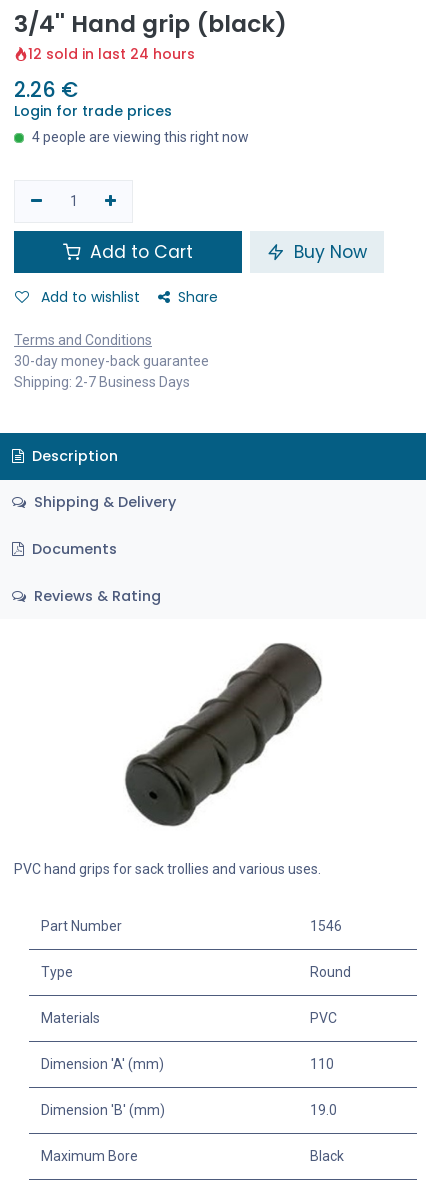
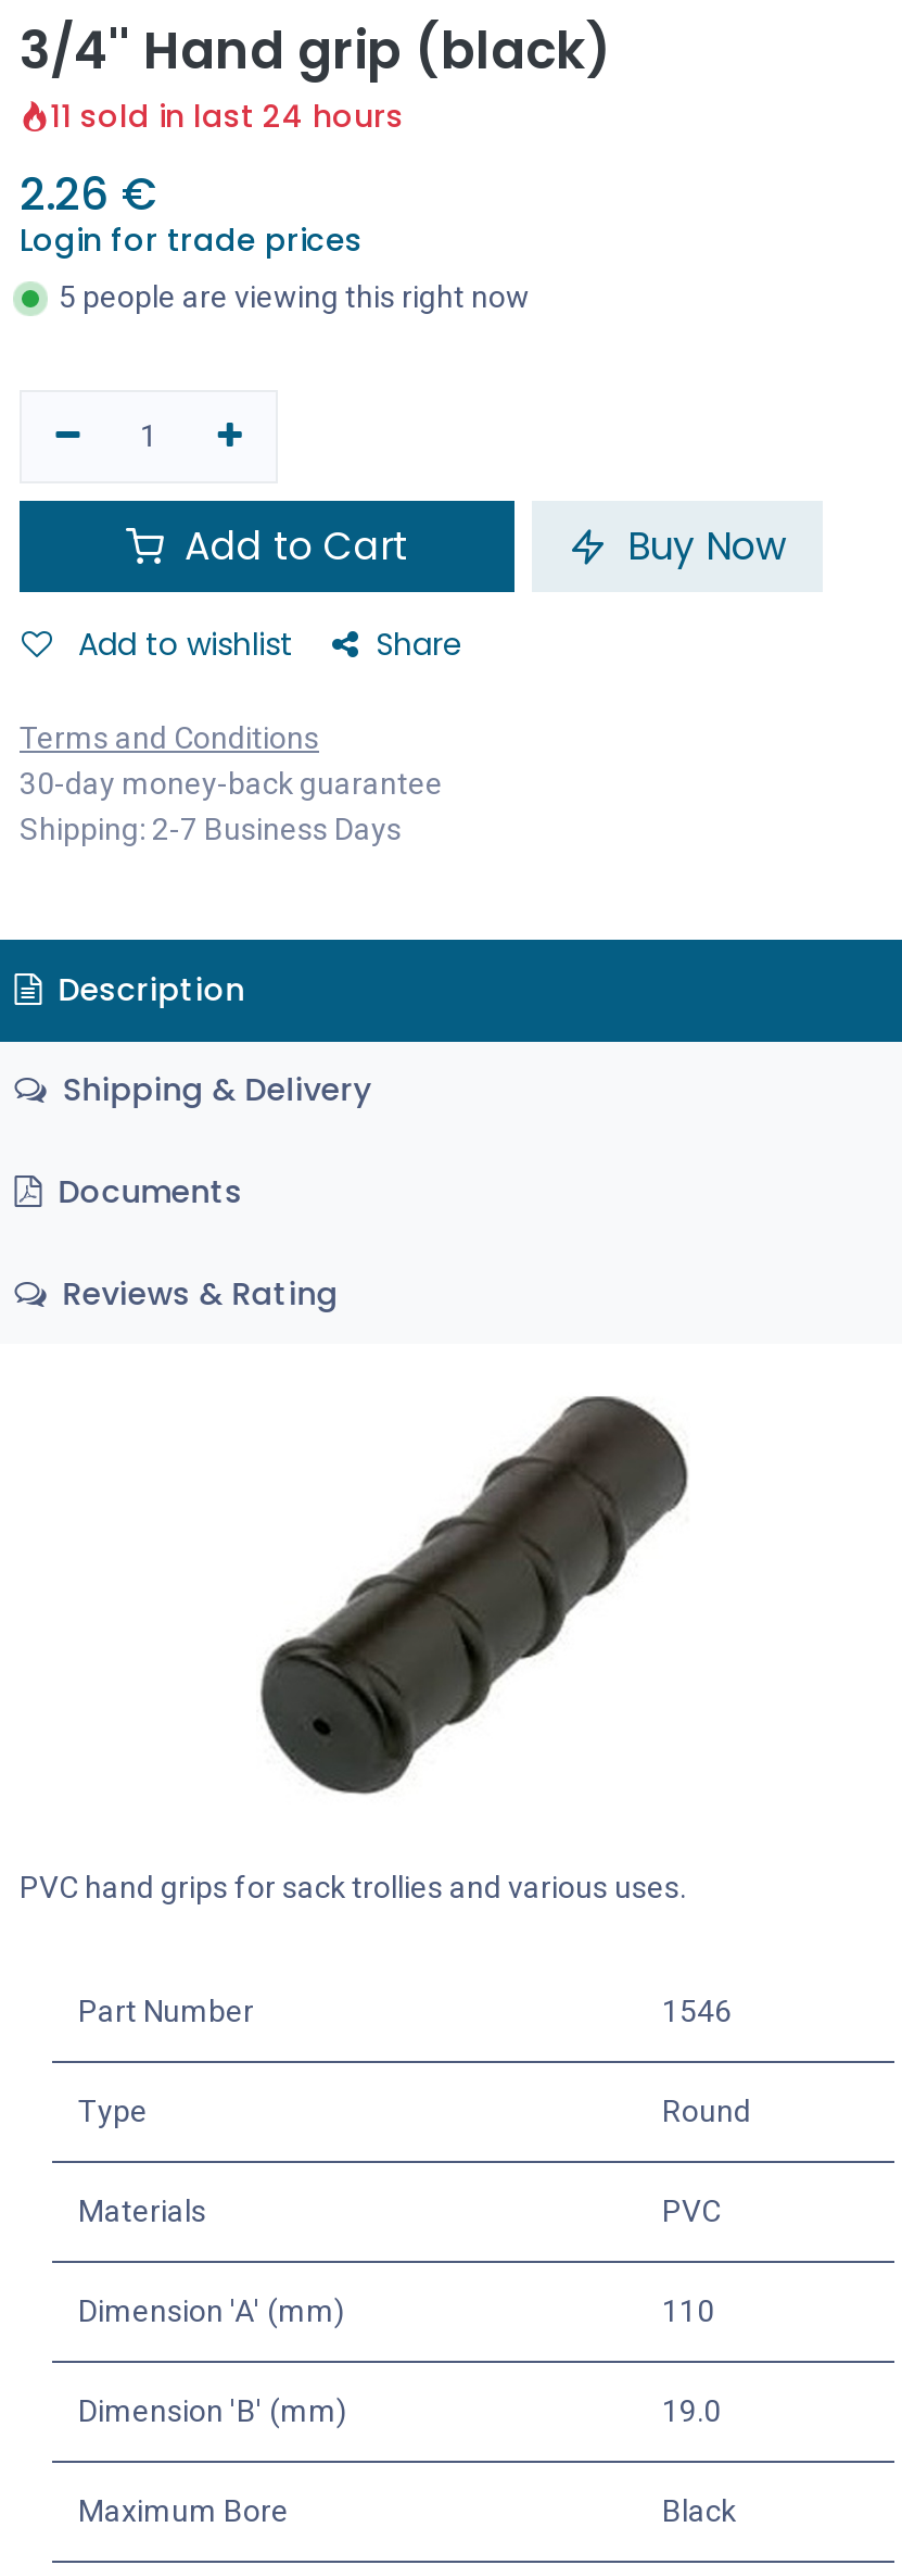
- 12 sold in last 24 hours
+ 11 sold in last 24 hours

- 4 people are viewing this right now
+ 5 people are viewing this right now
